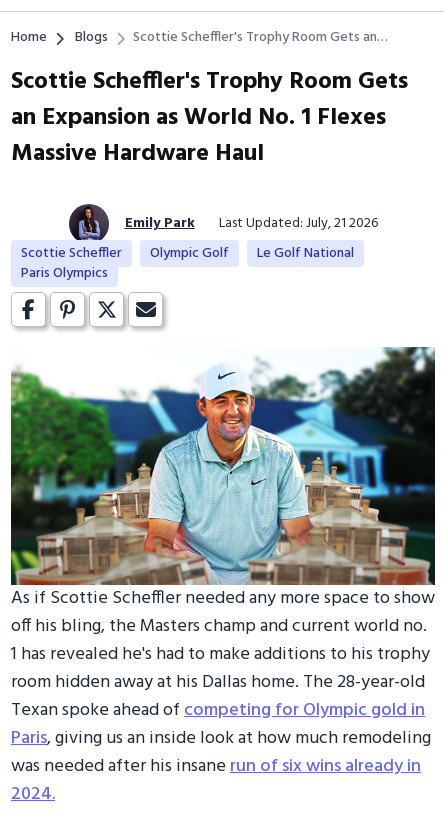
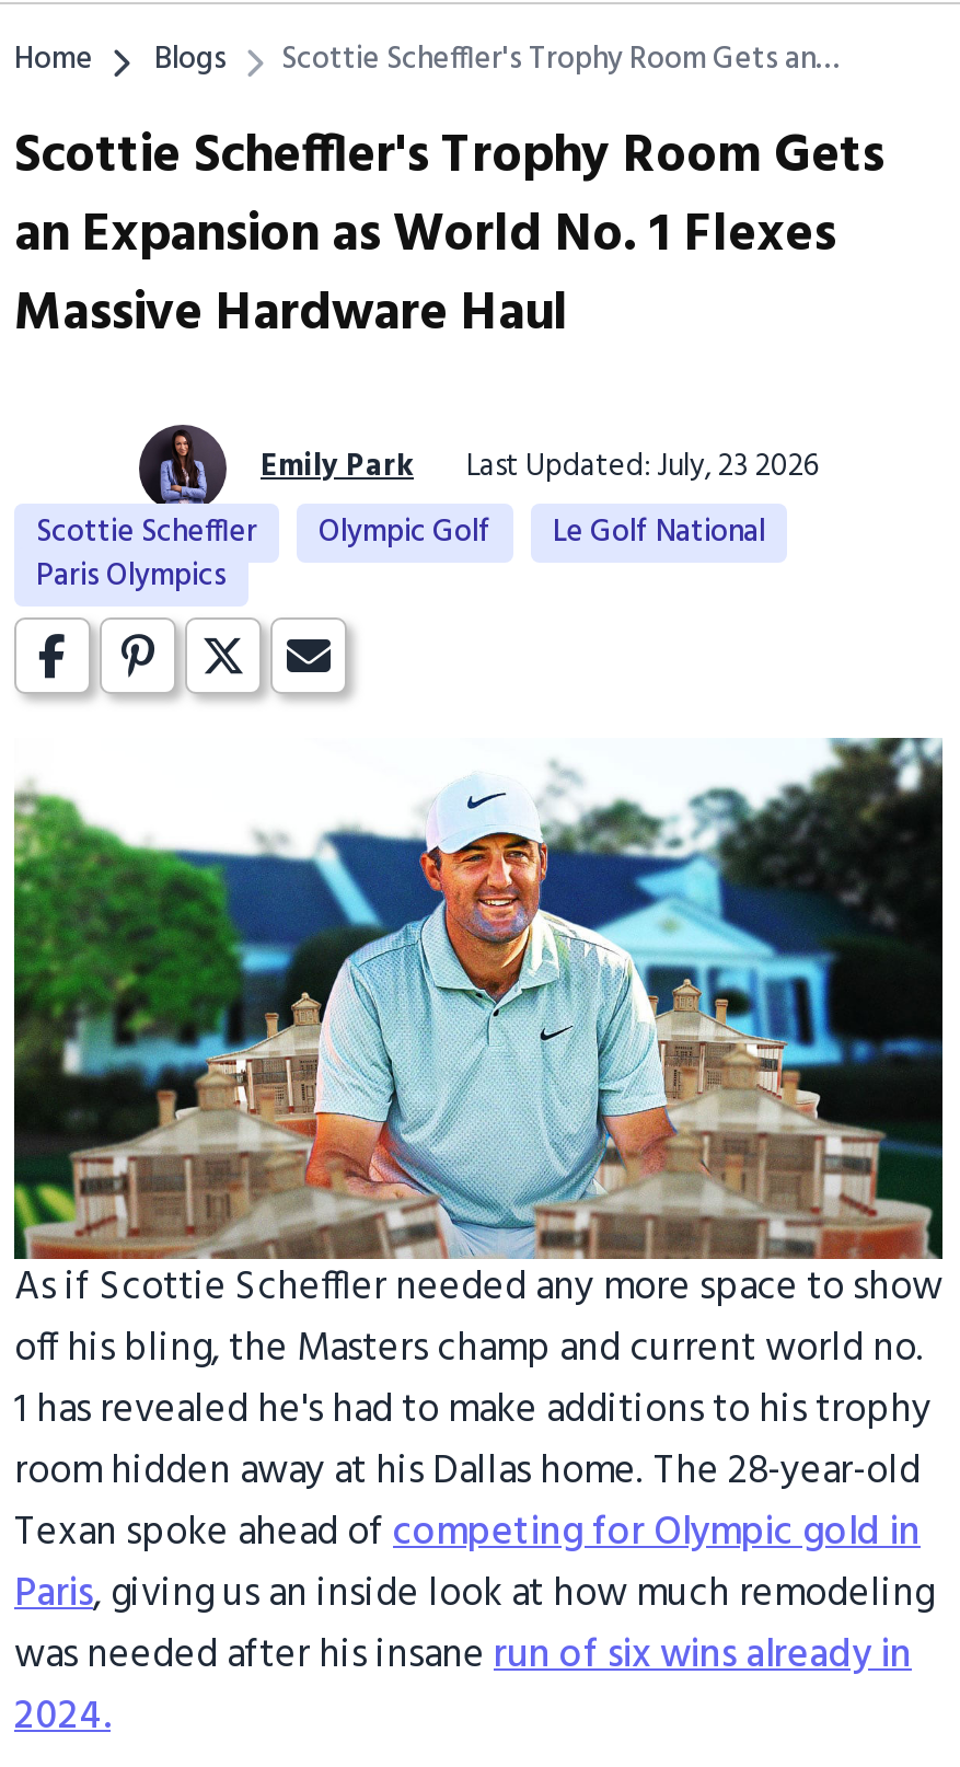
- Last Updated: July, 21 2026
+ Last Updated: July, 23 2026
